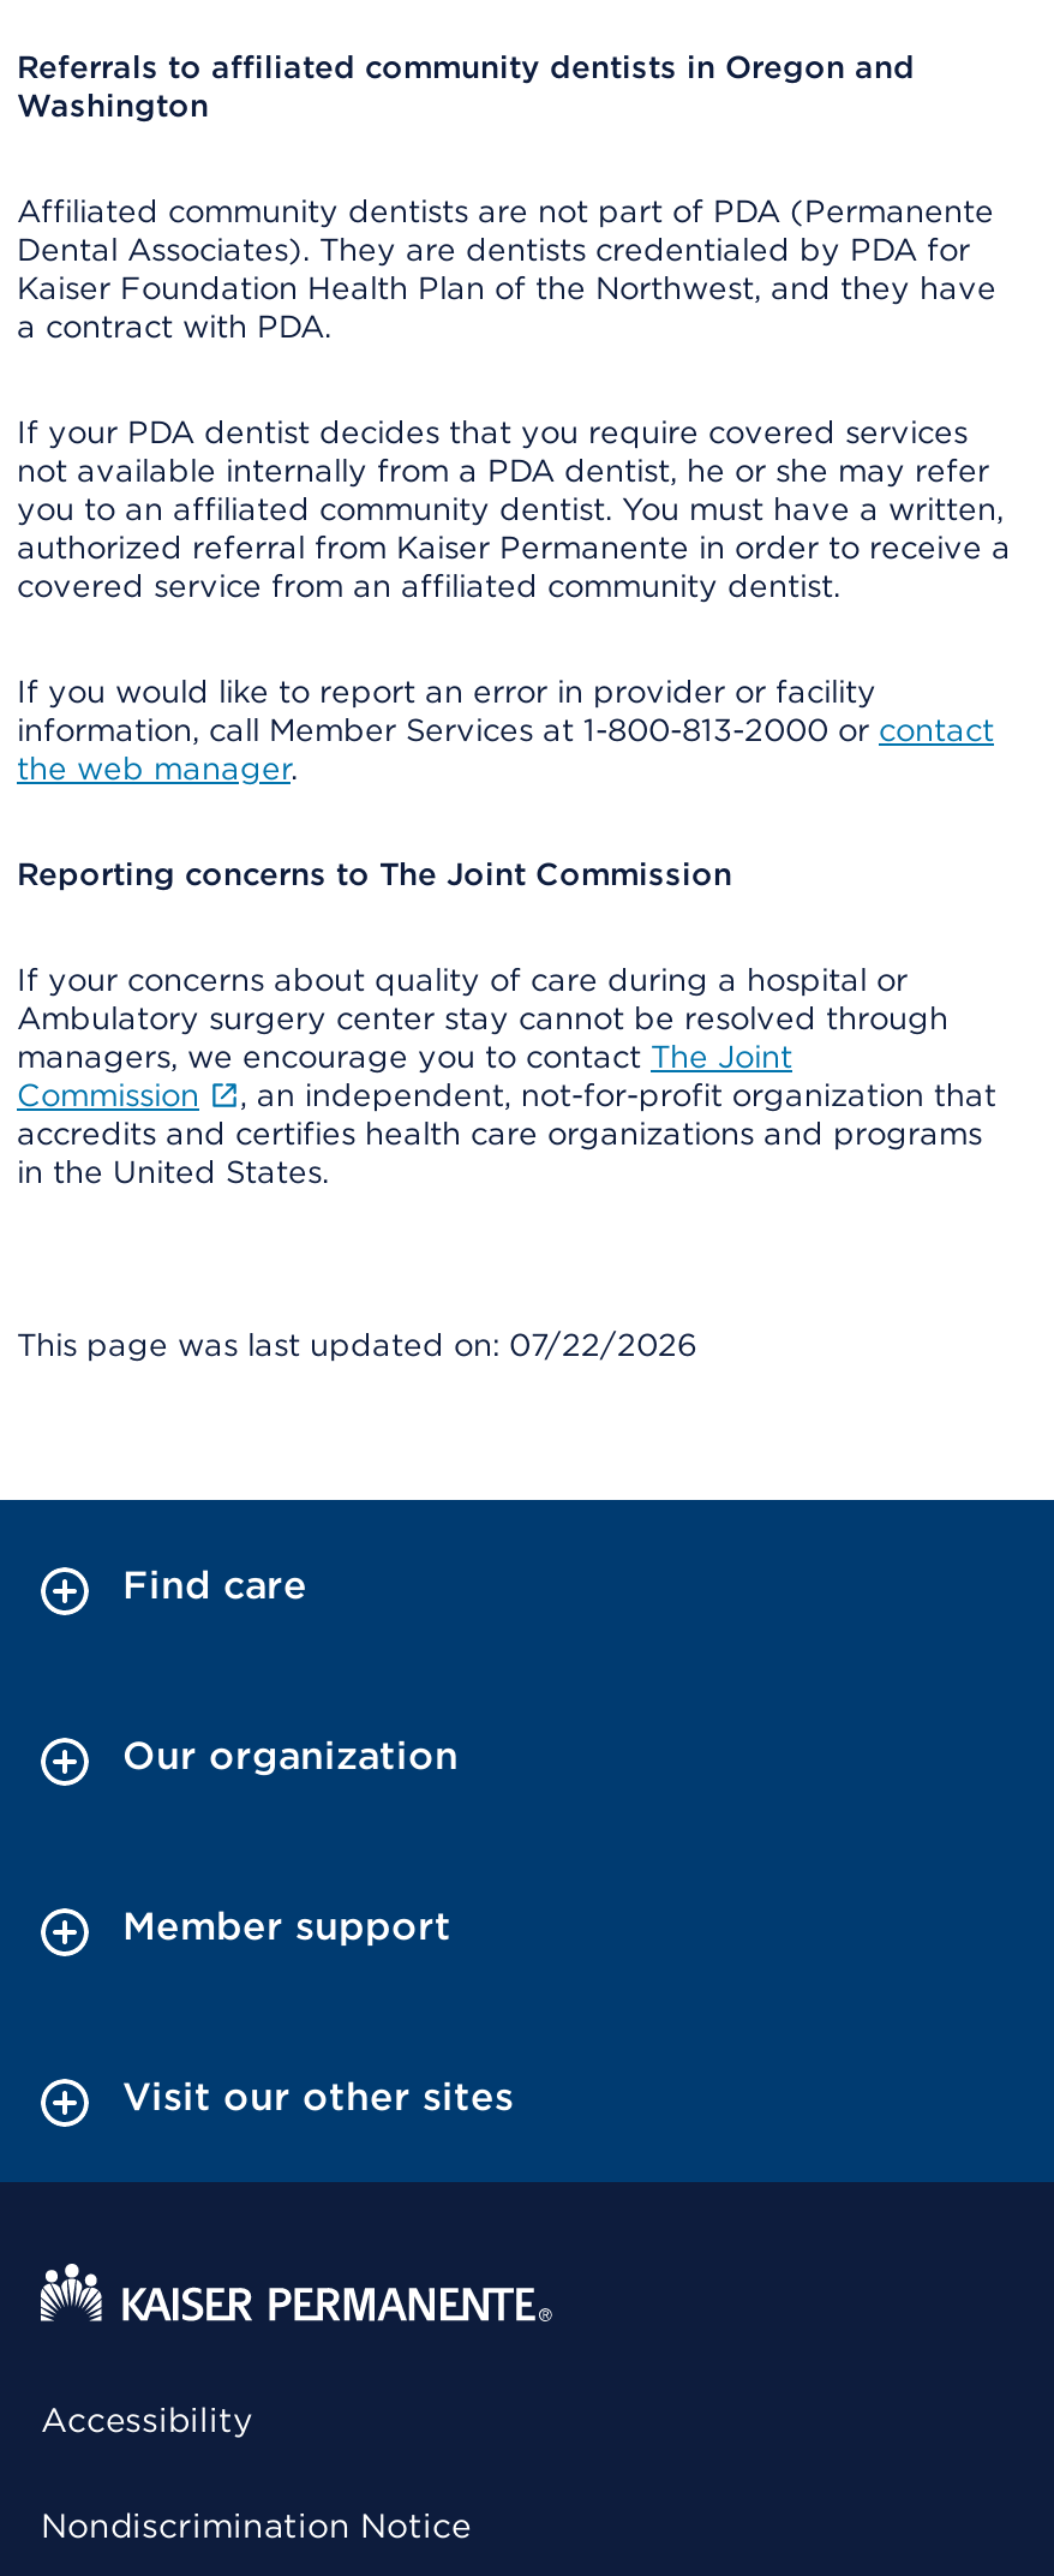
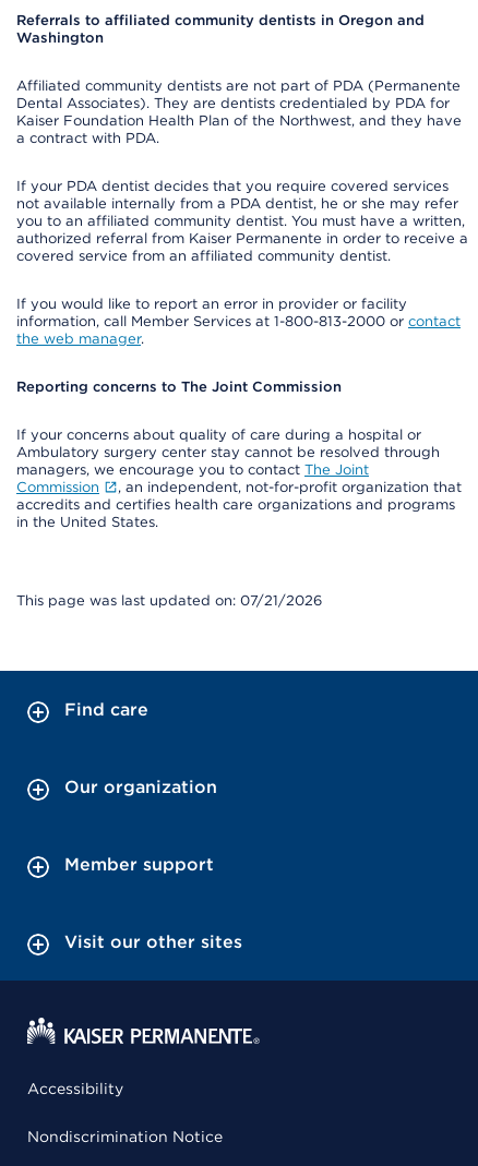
- This page was last updated on: 07/22/2026
+ This page was last updated on: 07/21/2026
